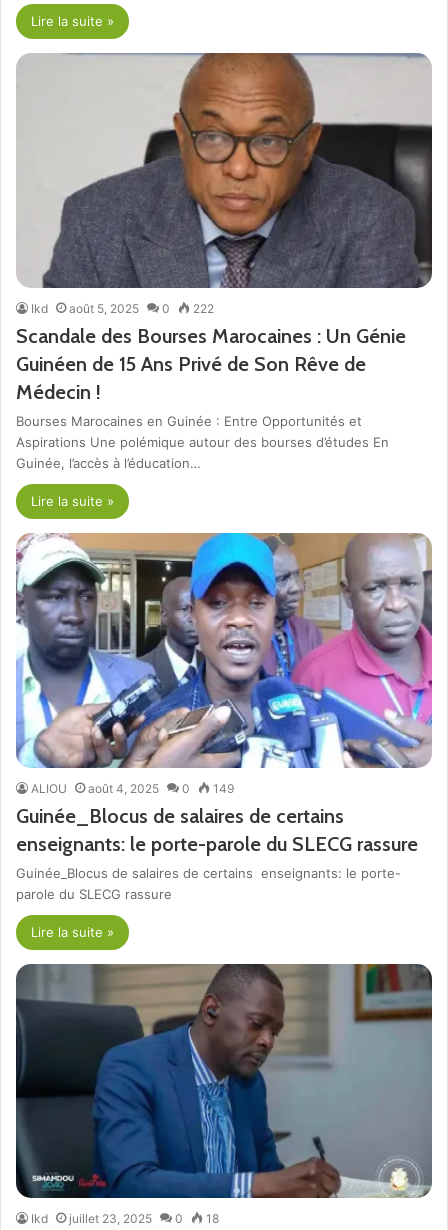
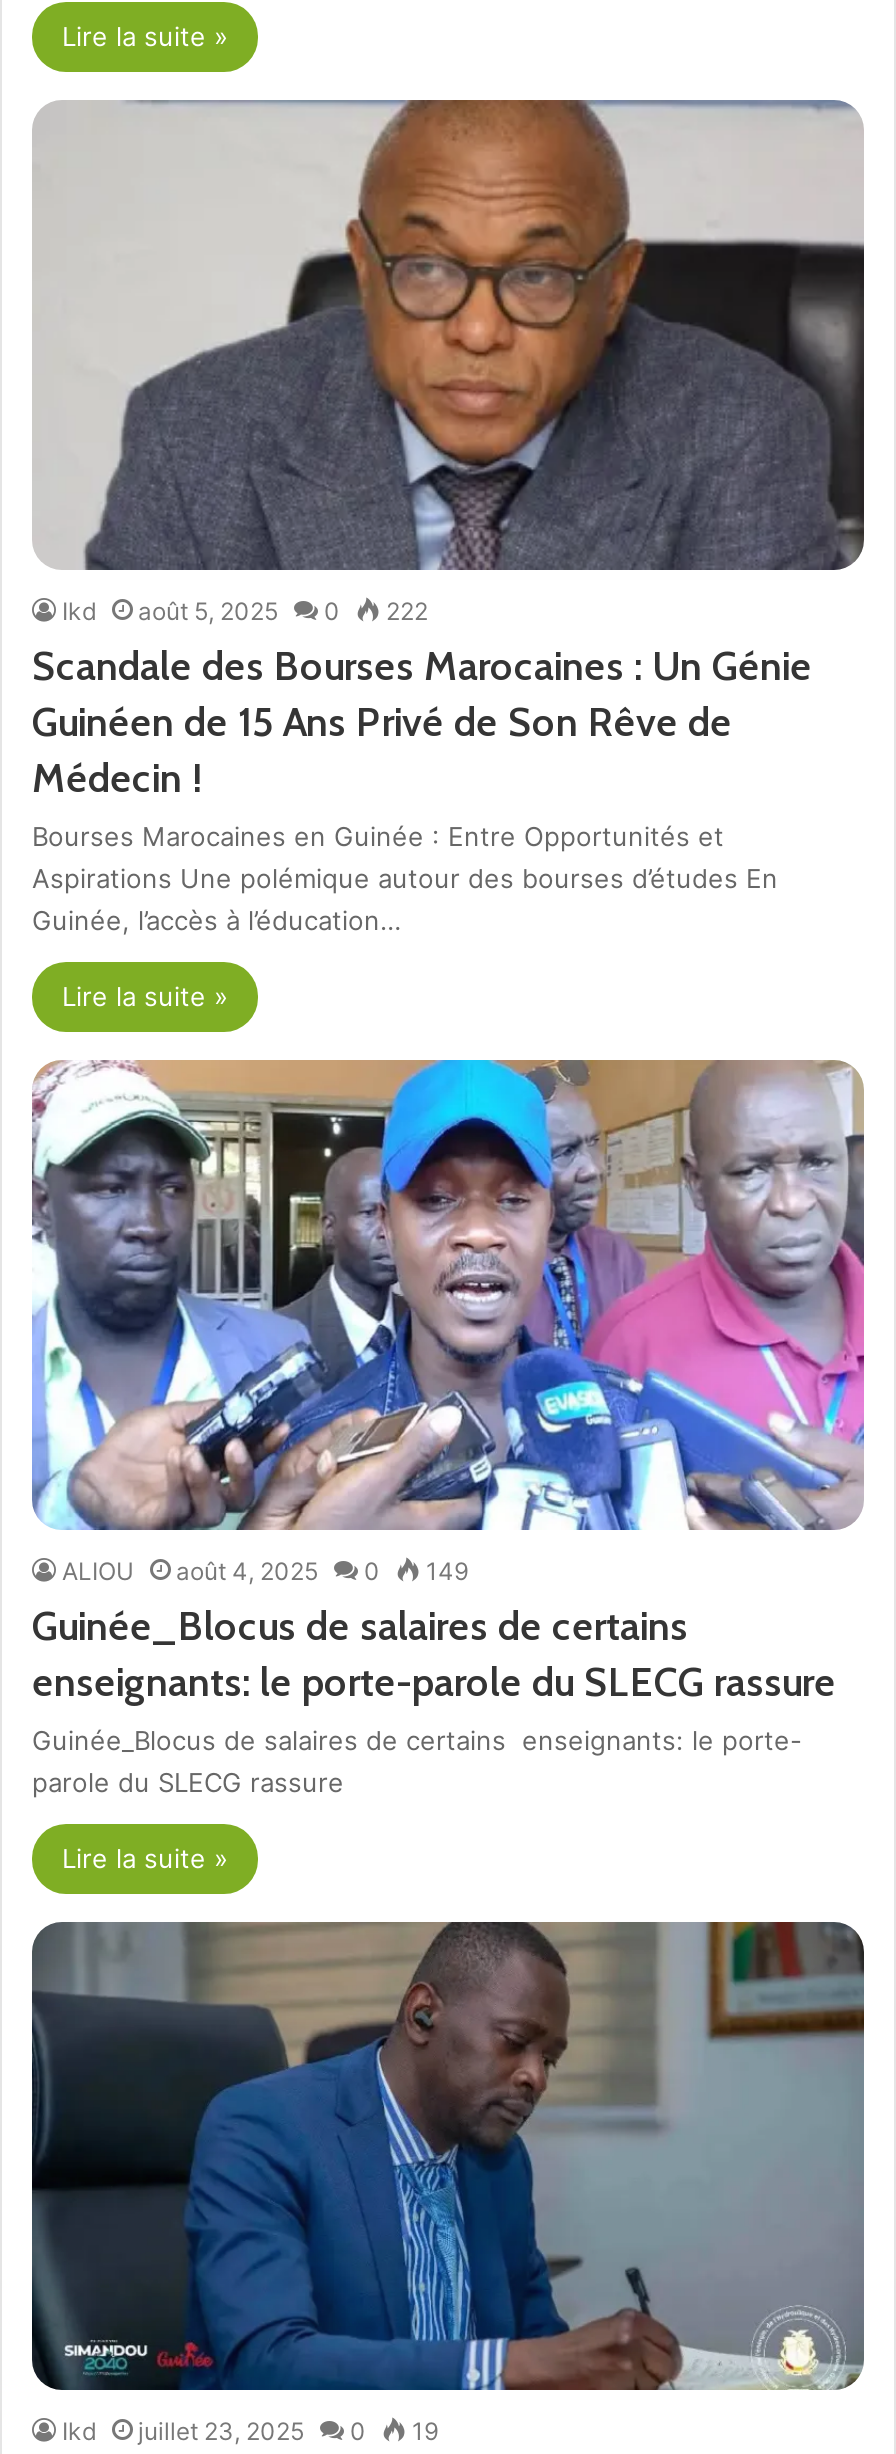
- Ikd juillet 23, 2025 0 18
+ Ikd juillet 23, 2025 0 19
